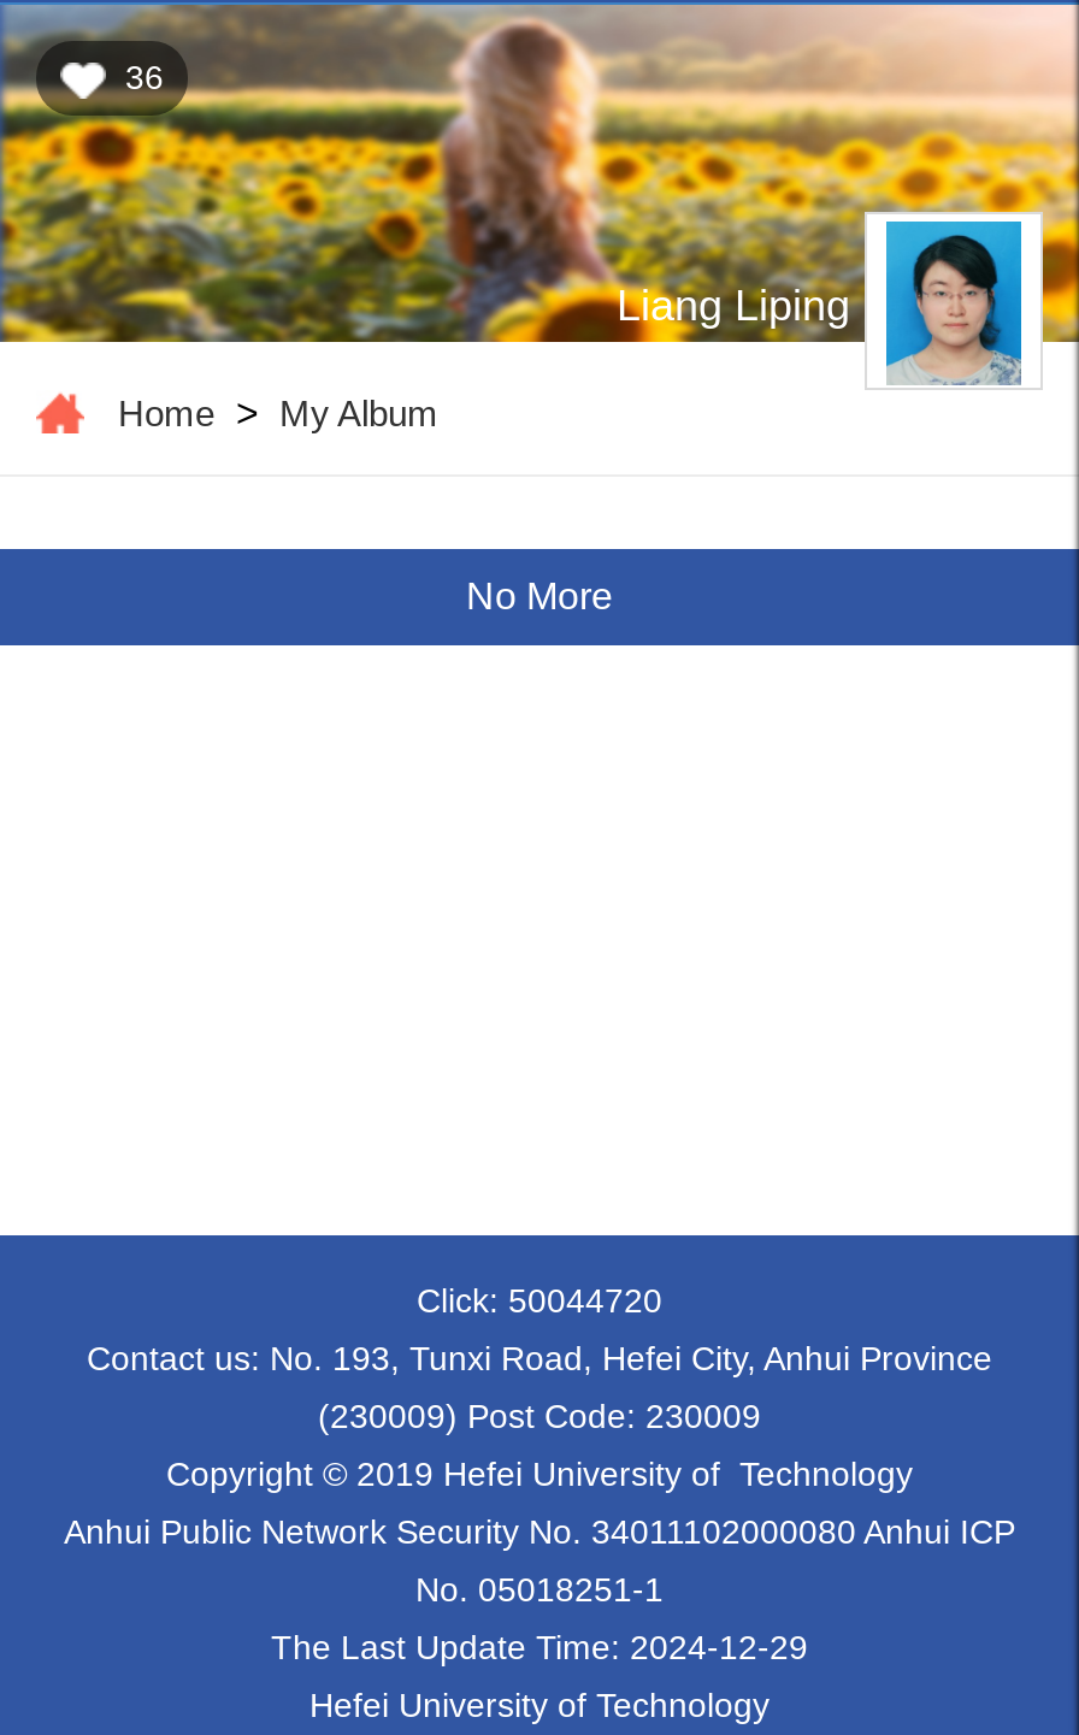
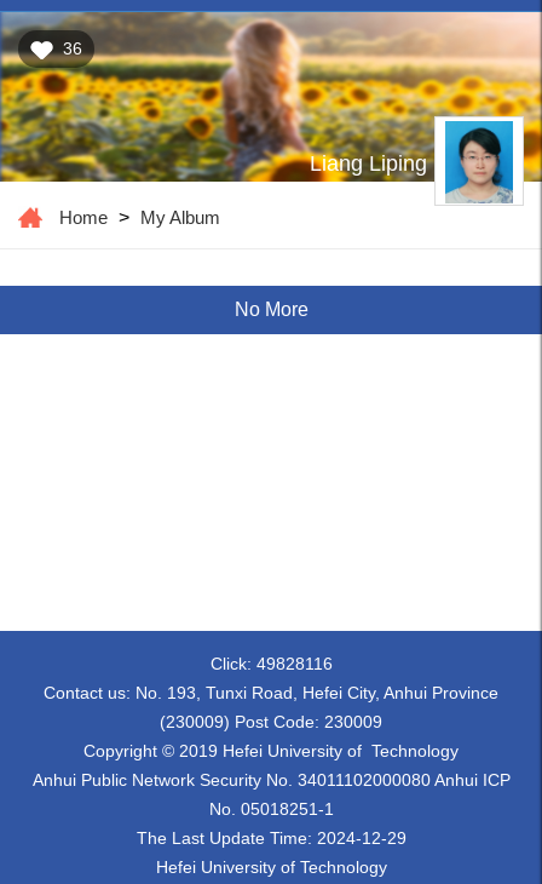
- Click: 50044720
+ Click: 49828116
